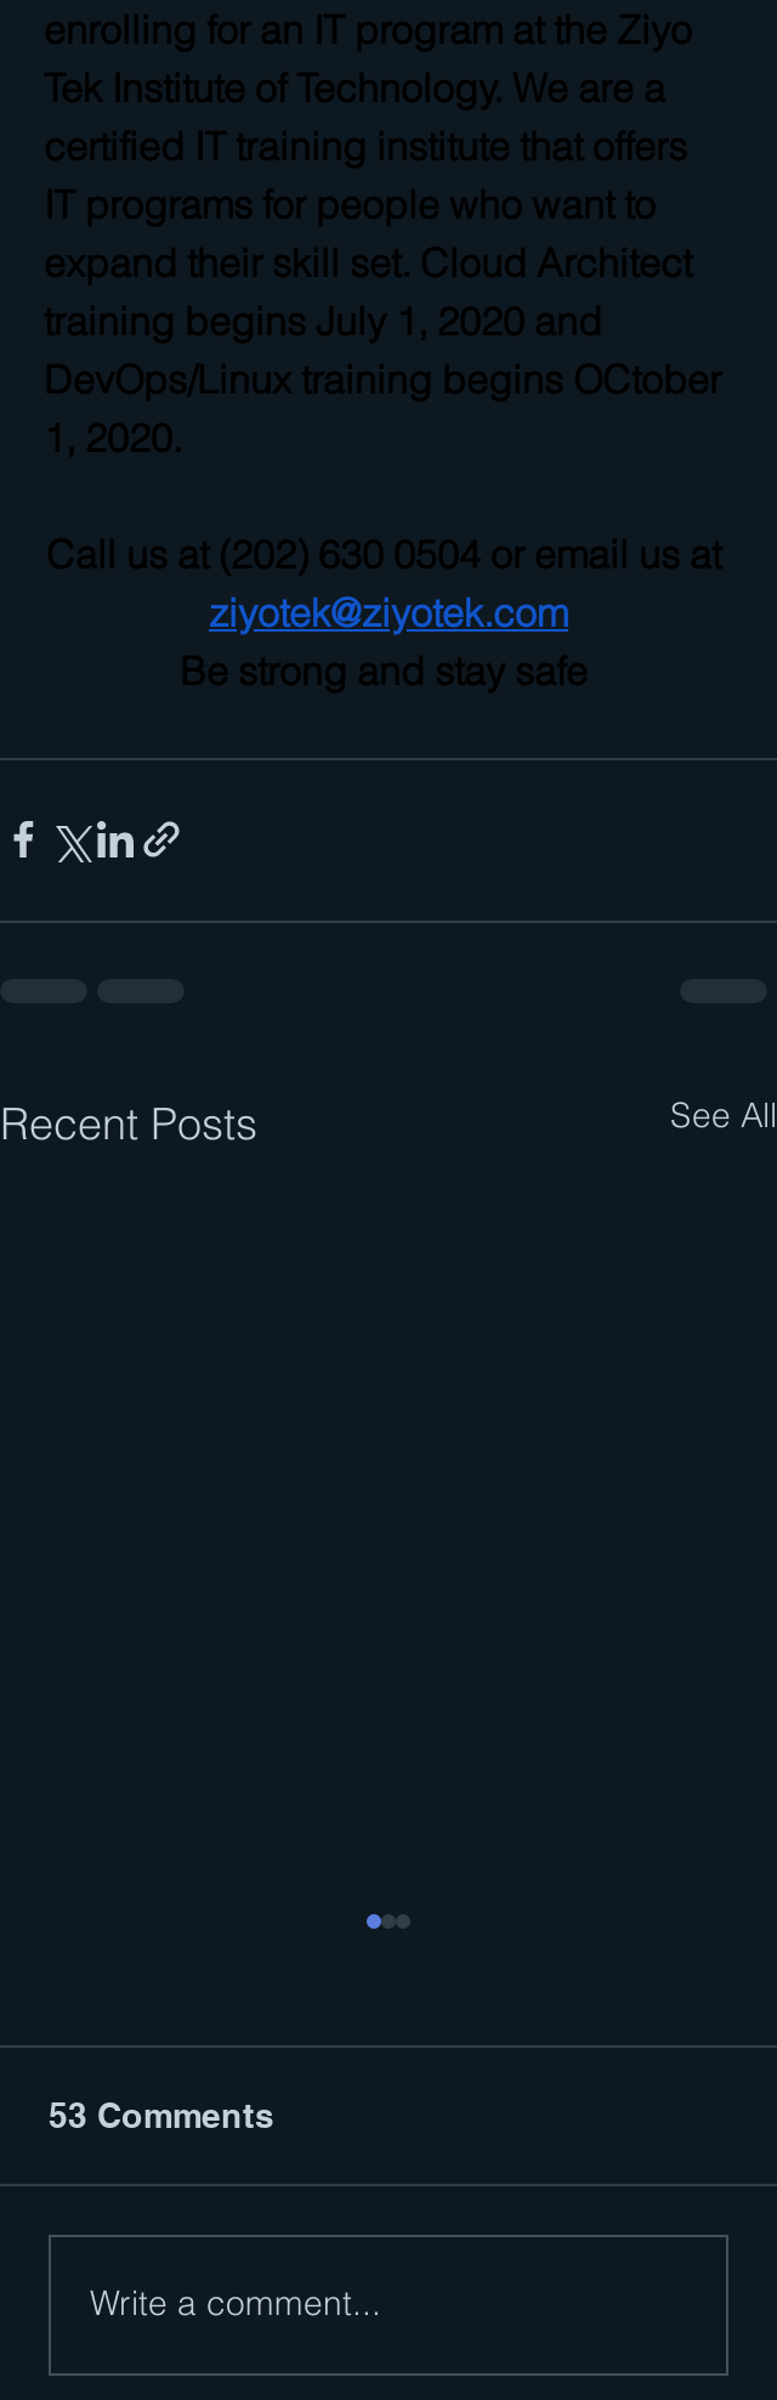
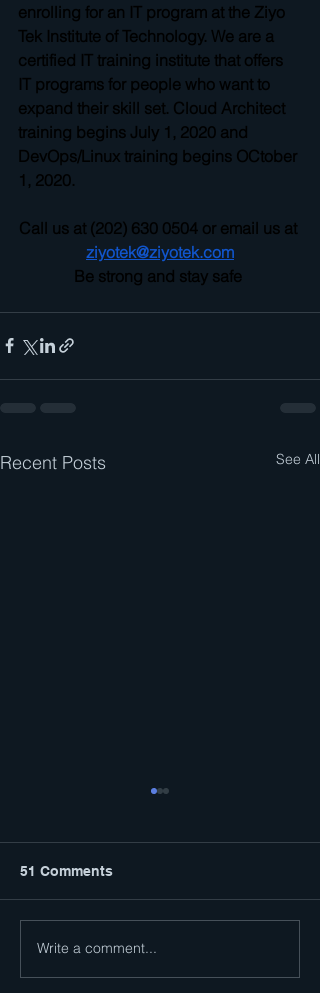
- 53 Comments
+ 51 Comments
